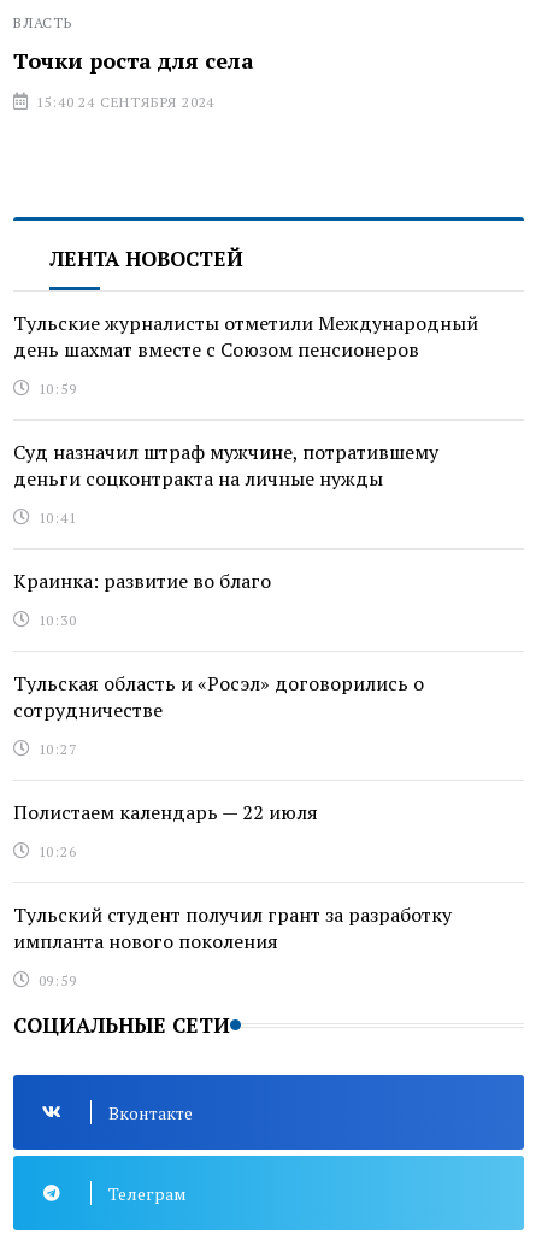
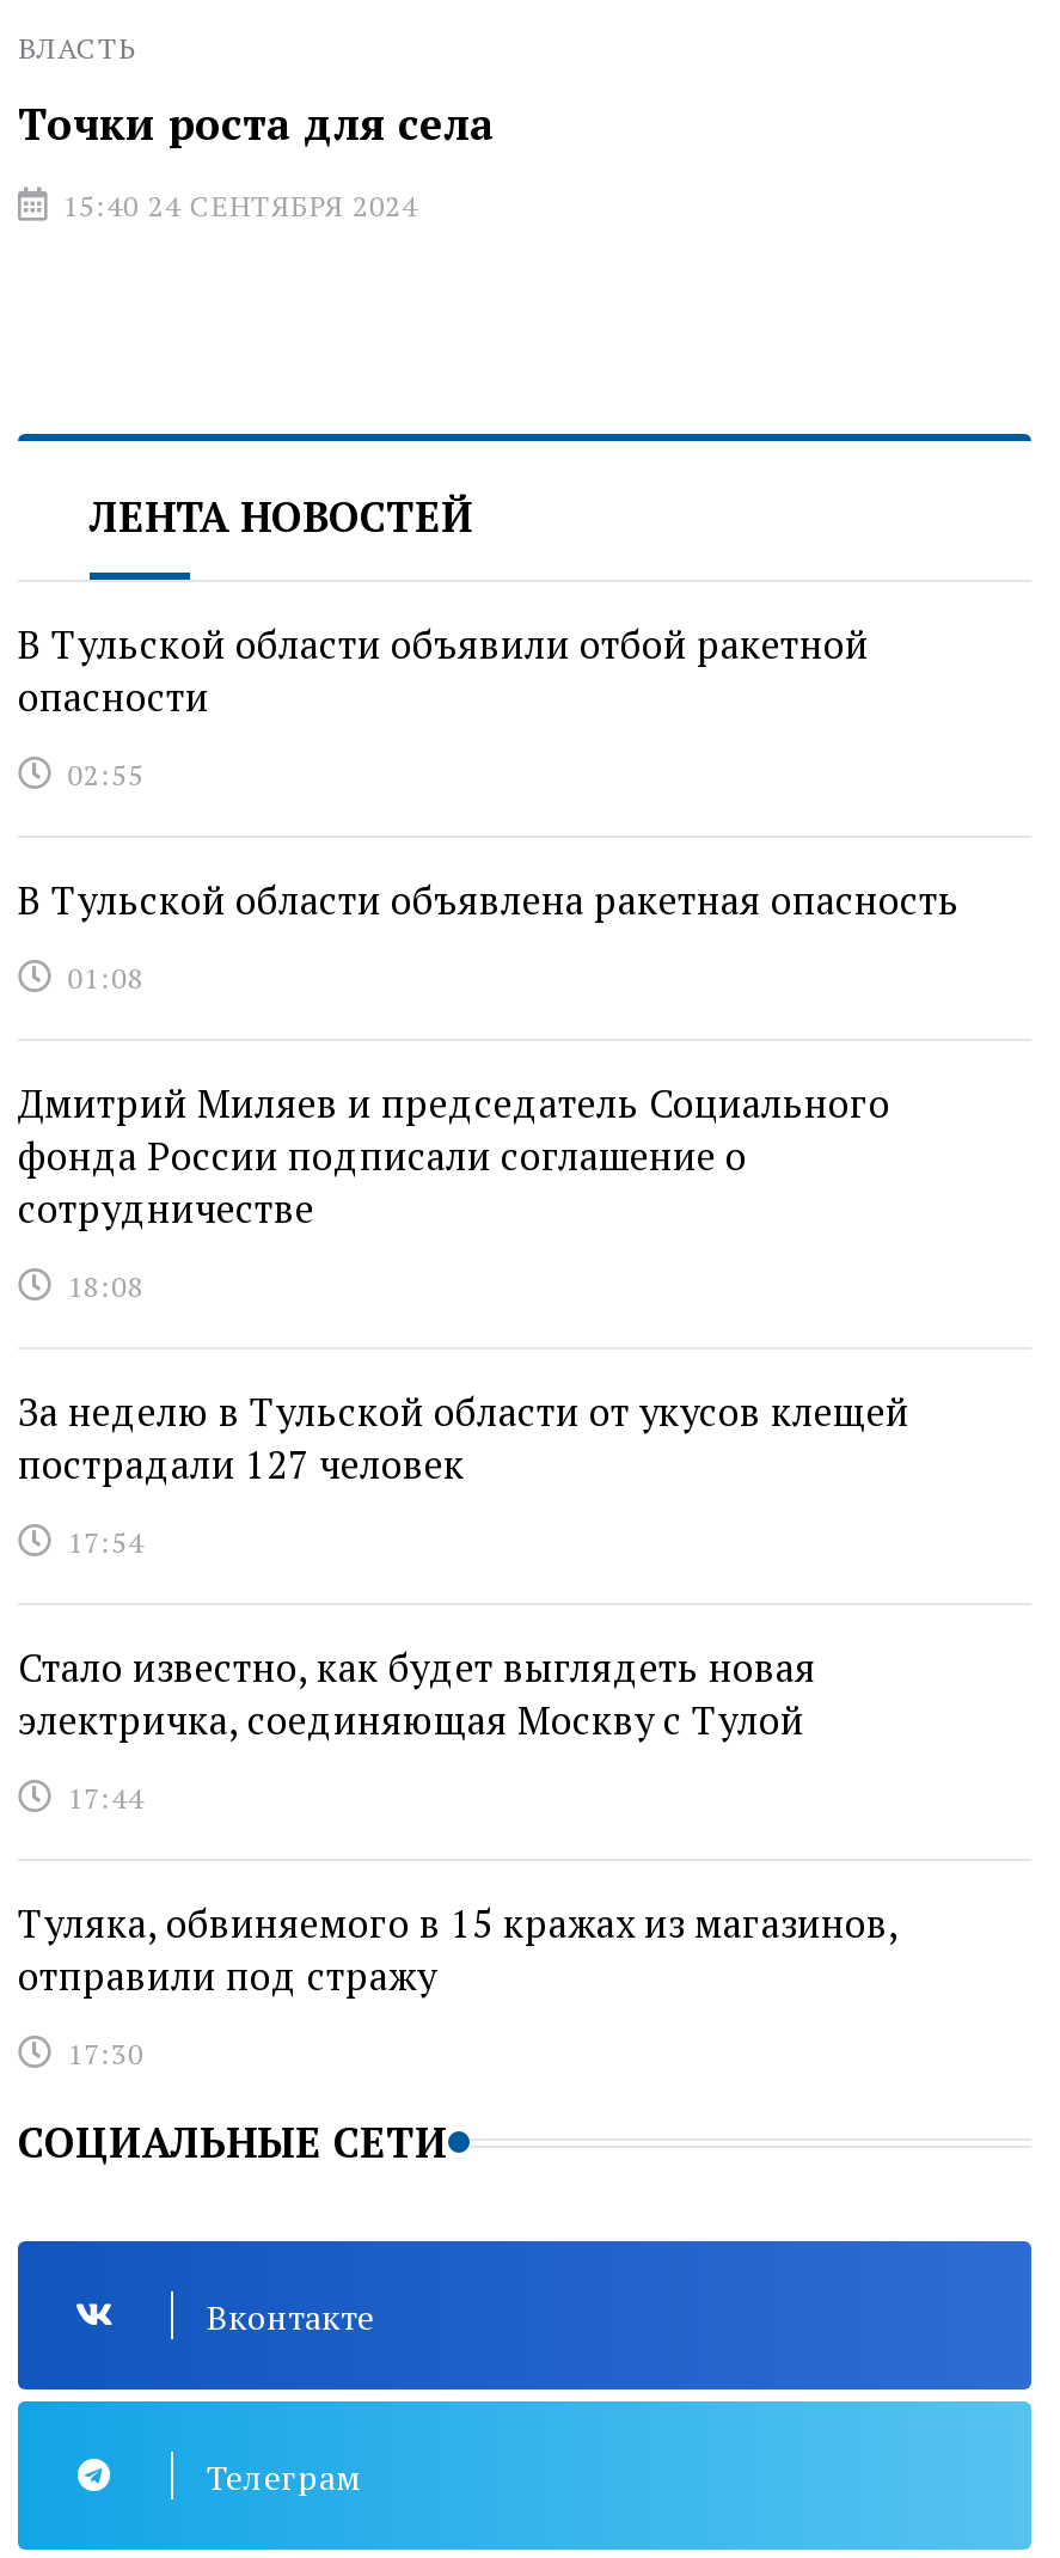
- Тульские журналисты отметили Международный
- день шахмат вместе с Союзом пенсионеров
- 10:59
- Суд назначил штраф мужчине, потратившему
- деньги соцконтракта на личные нужды
- 10:41
- Краинка: развитие во благо
- 10:30
- Тульская область и «Росэл» договорились о
+ В Тульской области объявили отбой ракетной
+ опасности
+ 02:55
+ В Тульской области объявлена ракетная опасность
+ 01:08
+ Дмитрий Миляев и председатель Социального
+ фонда России подписали соглашение о

moved up: сотрудничестве

- 10:27
- Полистаем календарь — 22 июля
- 10:26
- Тульский студент получил грант за разработку
- импланта нового поколения
- 09:59
+ 18:08
+ За неделю в Тульской области от укусов клещей
+ пострадали 127 человек
+ 17:54
+ Стало известно, как будет выглядеть новая
+ электричка, соединяющая Москву с Тулой
+ 17:44
+ Туляка, обвиняемого в 15 кражах из магазинов,
+ отправили под стражу
+ 17:30
